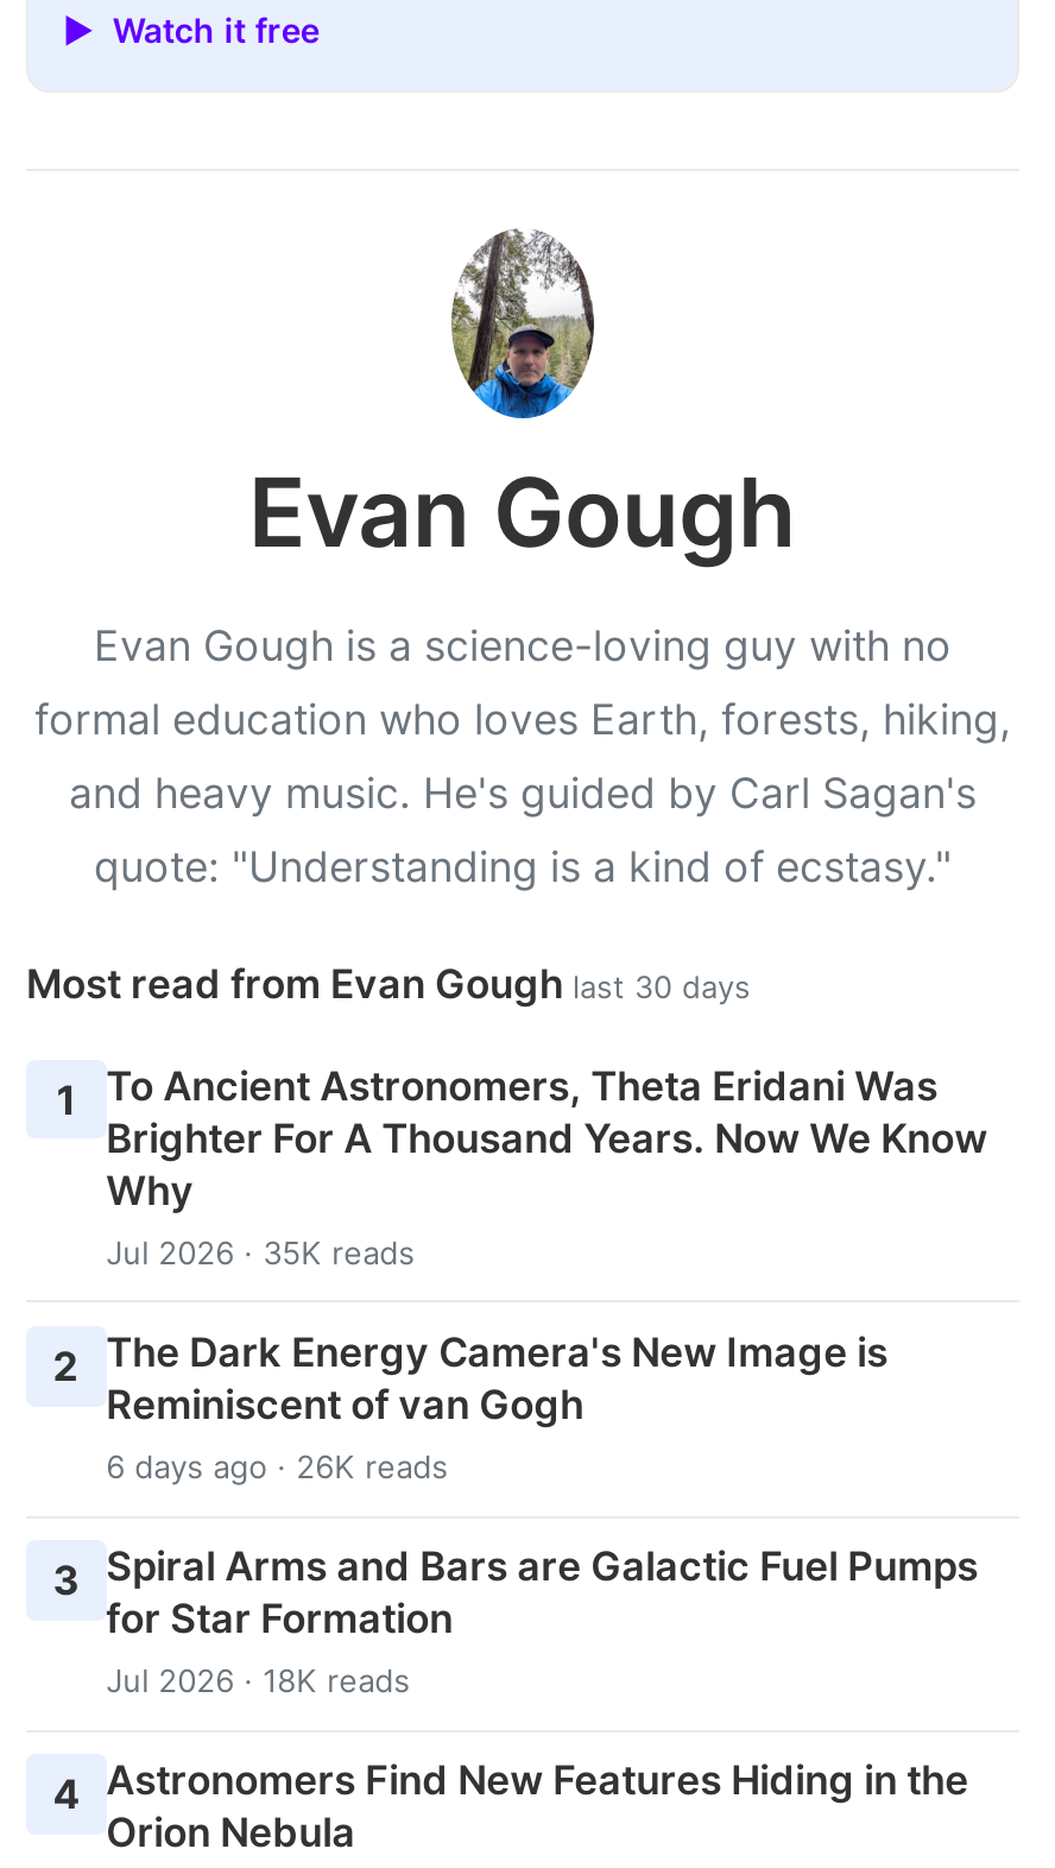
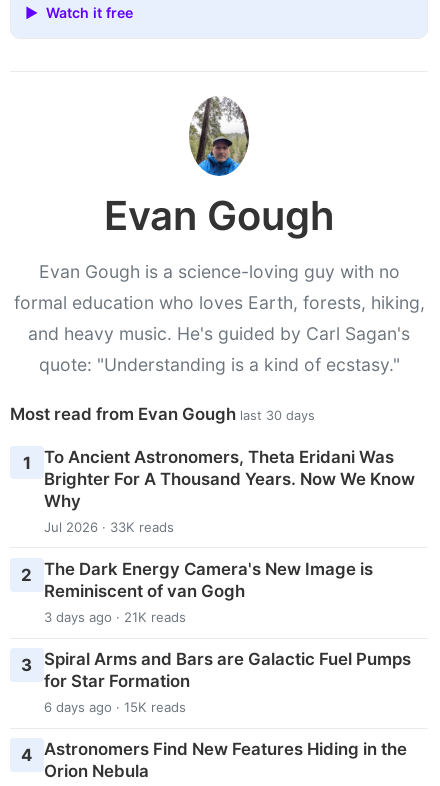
- Jul 2026 · 35K reads
+ Jul 2026 · 33K reads

- 6 days ago · 26K reads
+ 3 days ago · 21K reads

- Jul 2026 · 18K reads
+ 6 days ago · 15K reads
